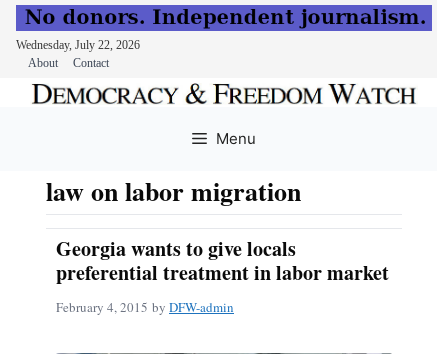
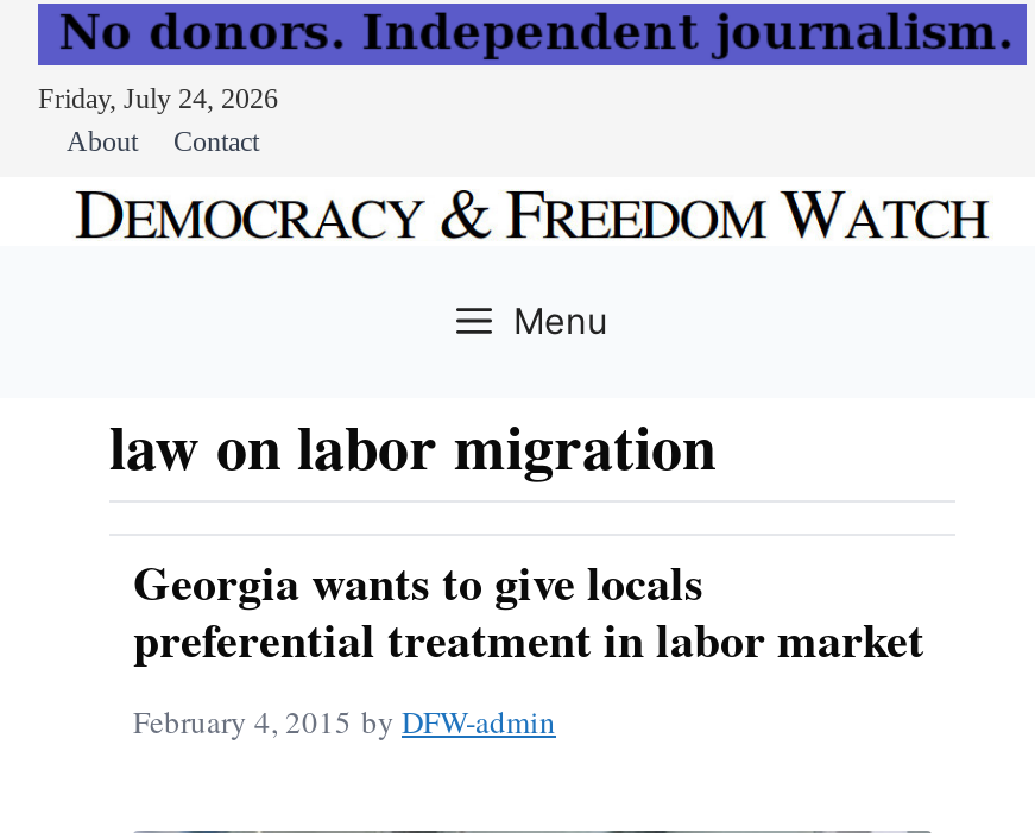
- Wednesday, July 22, 2026
+ Friday, July 24, 2026
